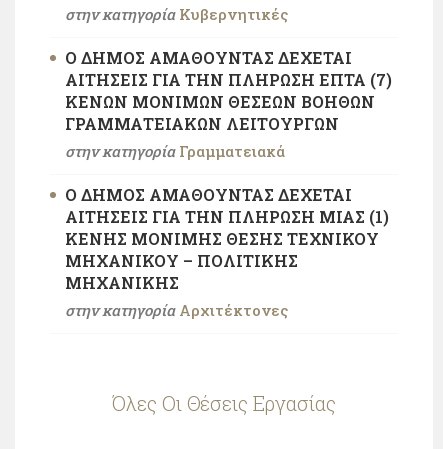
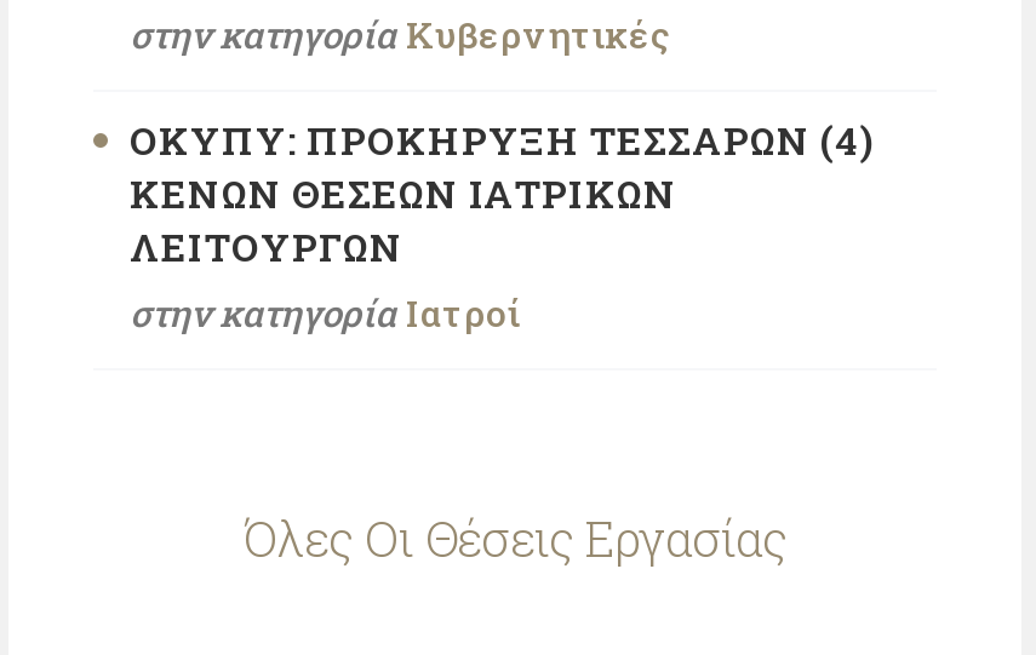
- Ο ΔΉΜΟΣ ΑΜΑΘΟΎΝΤΑΣ ΔΈΧΕΤΑΙ
- ΑΙΤΉΣΕΙΣ ΓΙΑ ΤΗΝ ΠΛΉΡΩΣΗ ΕΠΤΆ (7)
- ΚΕΝΏΝ ΜΌΝΙΜΩΝ ΘΈΣΕΩΝ ΒΟΗΘΏΝ
- ΓΡΑΜΜΑΤΕΙΑΚΏΝ ΛΕΙΤΟΥΡΓΏΝ
- στην κατηγορία Γραμματειακά
- Ο ΔΉΜΟΣ ΑΜΑΘΟΎΝΤΑΣ ΔΈΧΕΤΑΙ
- ΑΙΤΉΣΕΙΣ ΓΙΑ ΤΗΝ ΠΛΉΡΩΣΗ ΜΙΑΣ (1)
- ΚΕΝΉΣ ΜΌΝΙΜΗΣ ΘΈΣΗΣ ΤΕΧΝΙΚΟΎ
- ΜΗΧΑΝΙΚΟΎ – ΠΟΛΙΤΙΚΉΣ
- ΜΗΧΑΝΙΚΉΣ
- στην κατηγορία Αρχιτέκτονες
+ ΟΚΥΠΥ: ΠΡΟΚΗΡΥΞΗ ΤΕΣΣΑΡΩΝ (4)
+ ΚΕΝΩΝ ΘΕΣΕΩΝ ΙΑΤΡΙΚΩΝ
+ ΛΕΙΤΟΥΡΓΩΝ
+ στην κατηγορία Ιατροί
